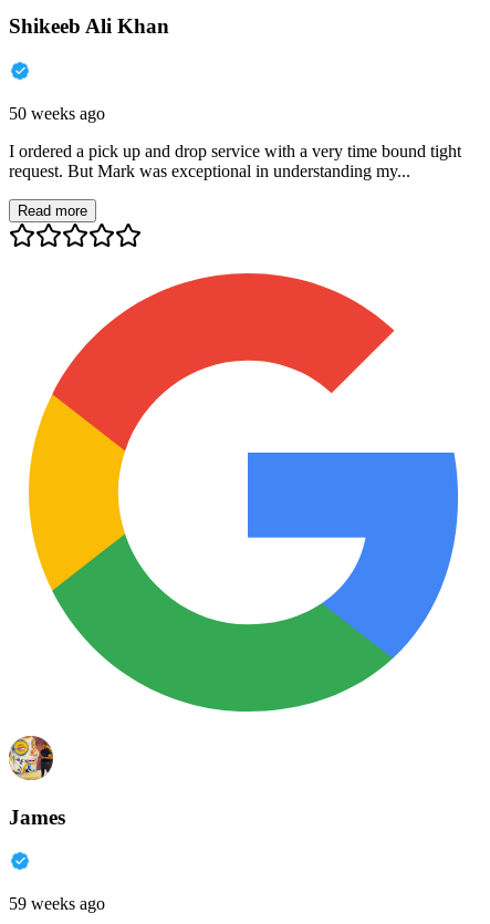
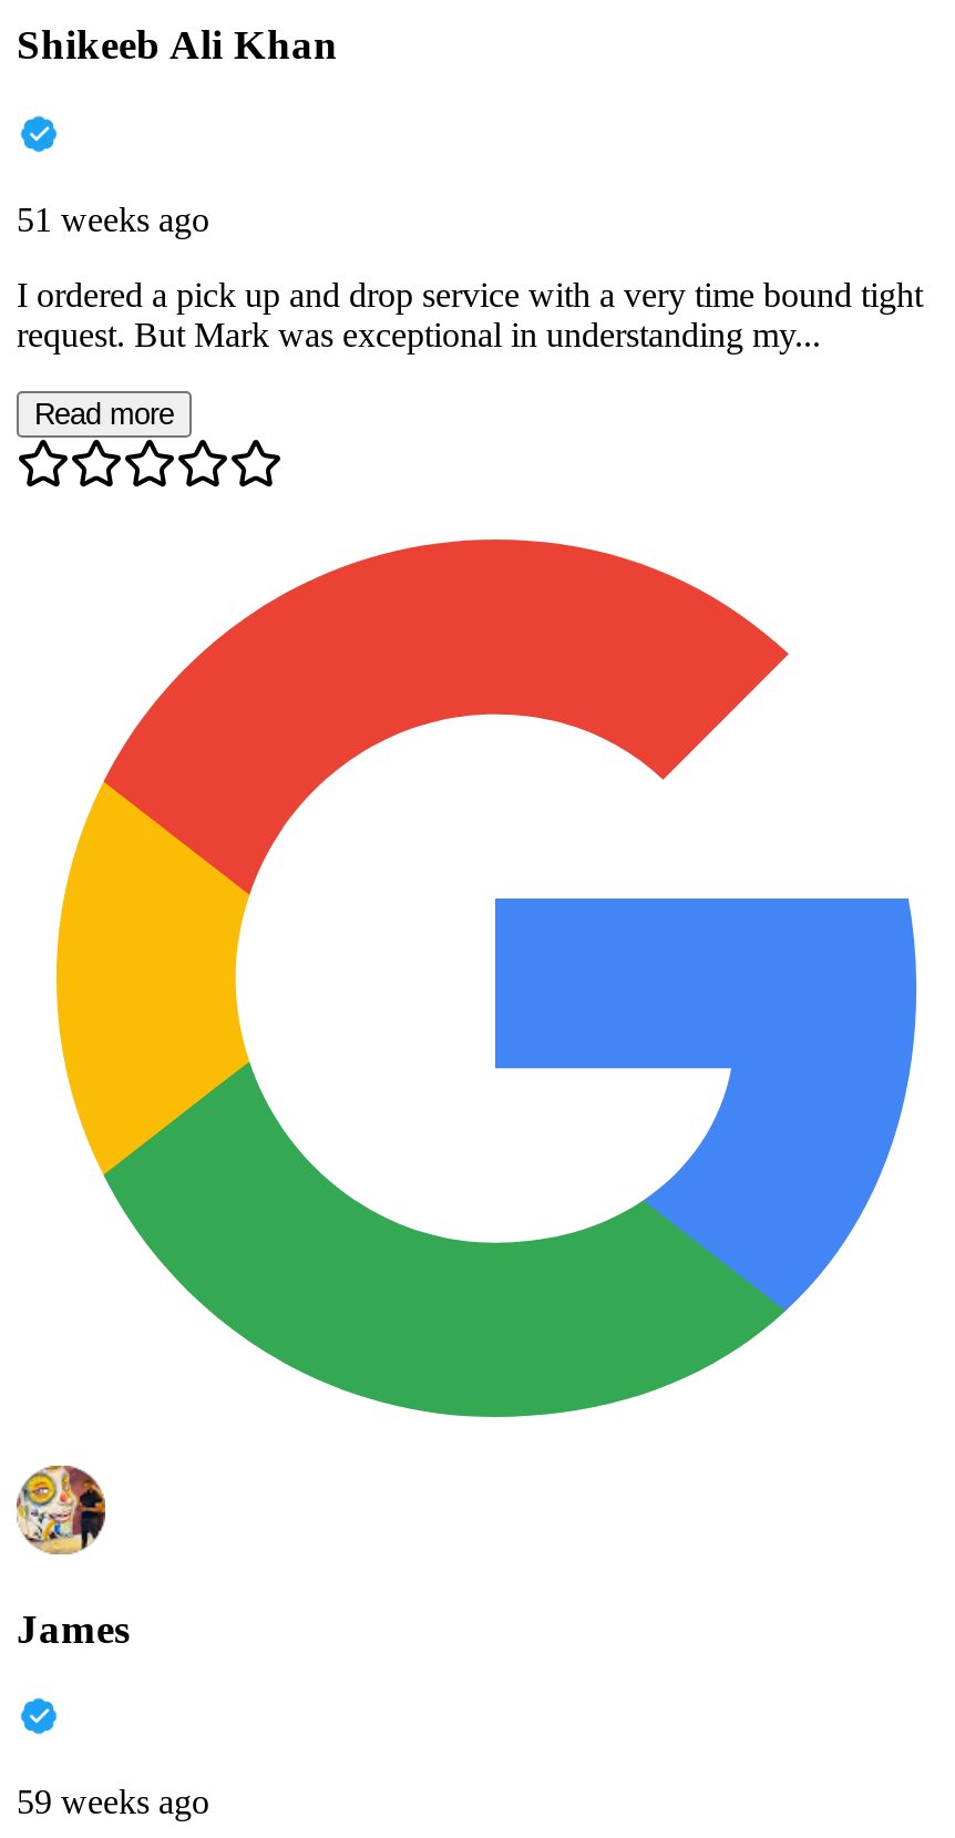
- 50 weeks ago
+ 51 weeks ago
